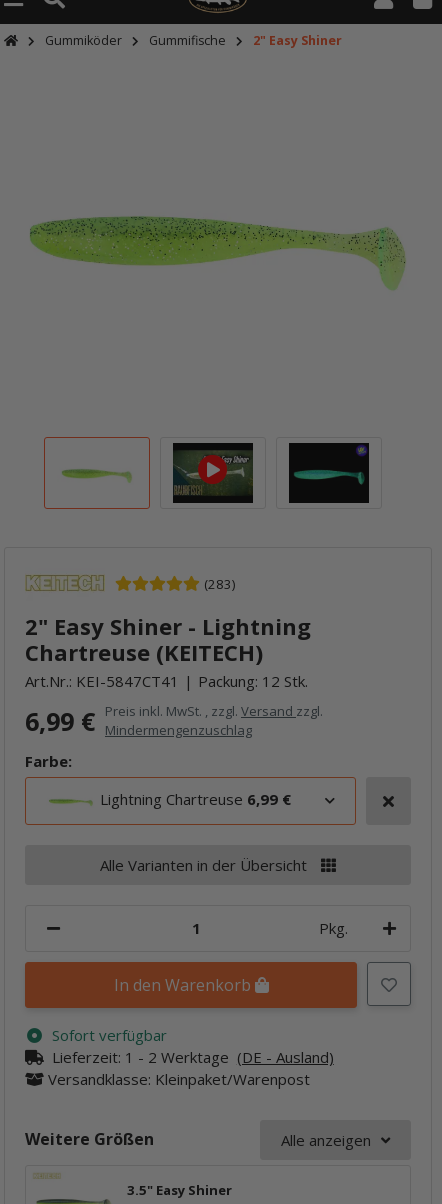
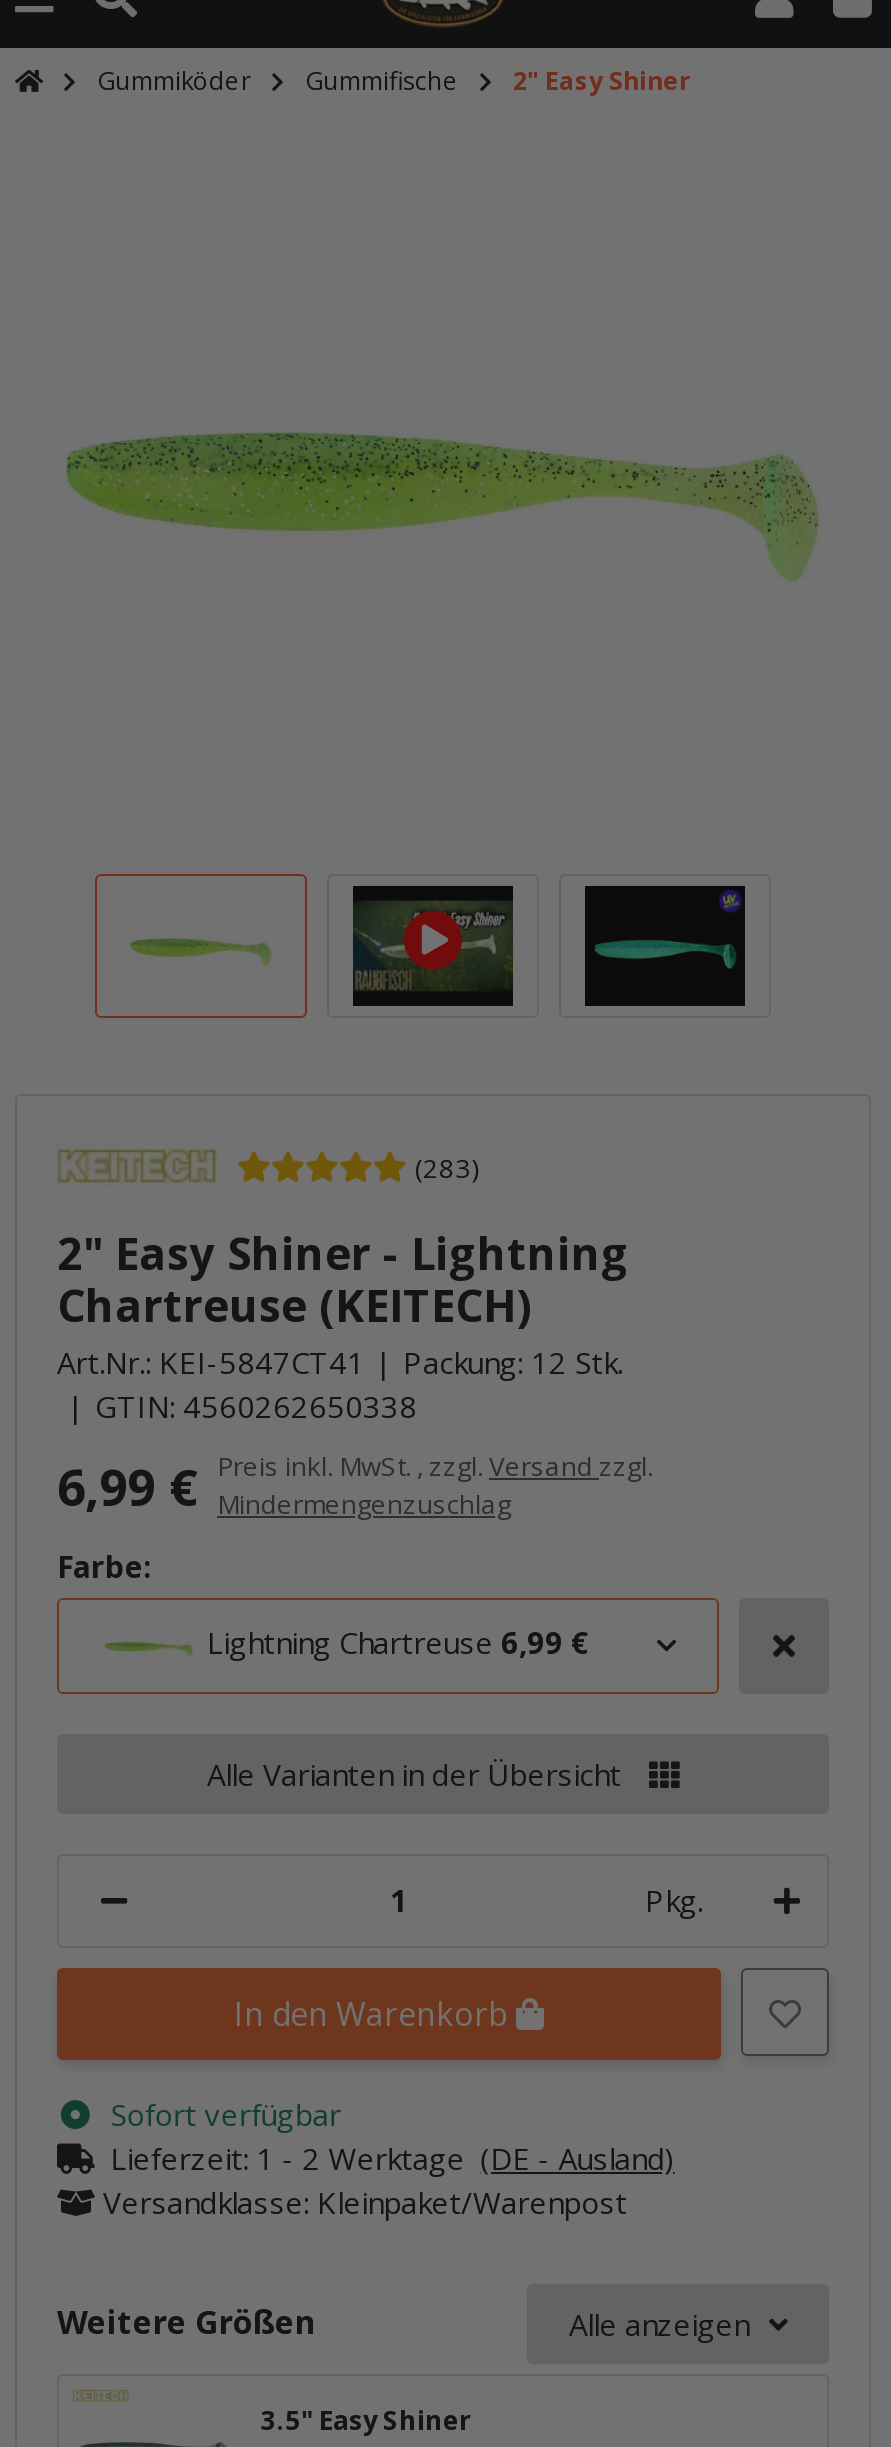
+ GTIN: 4560262650338
